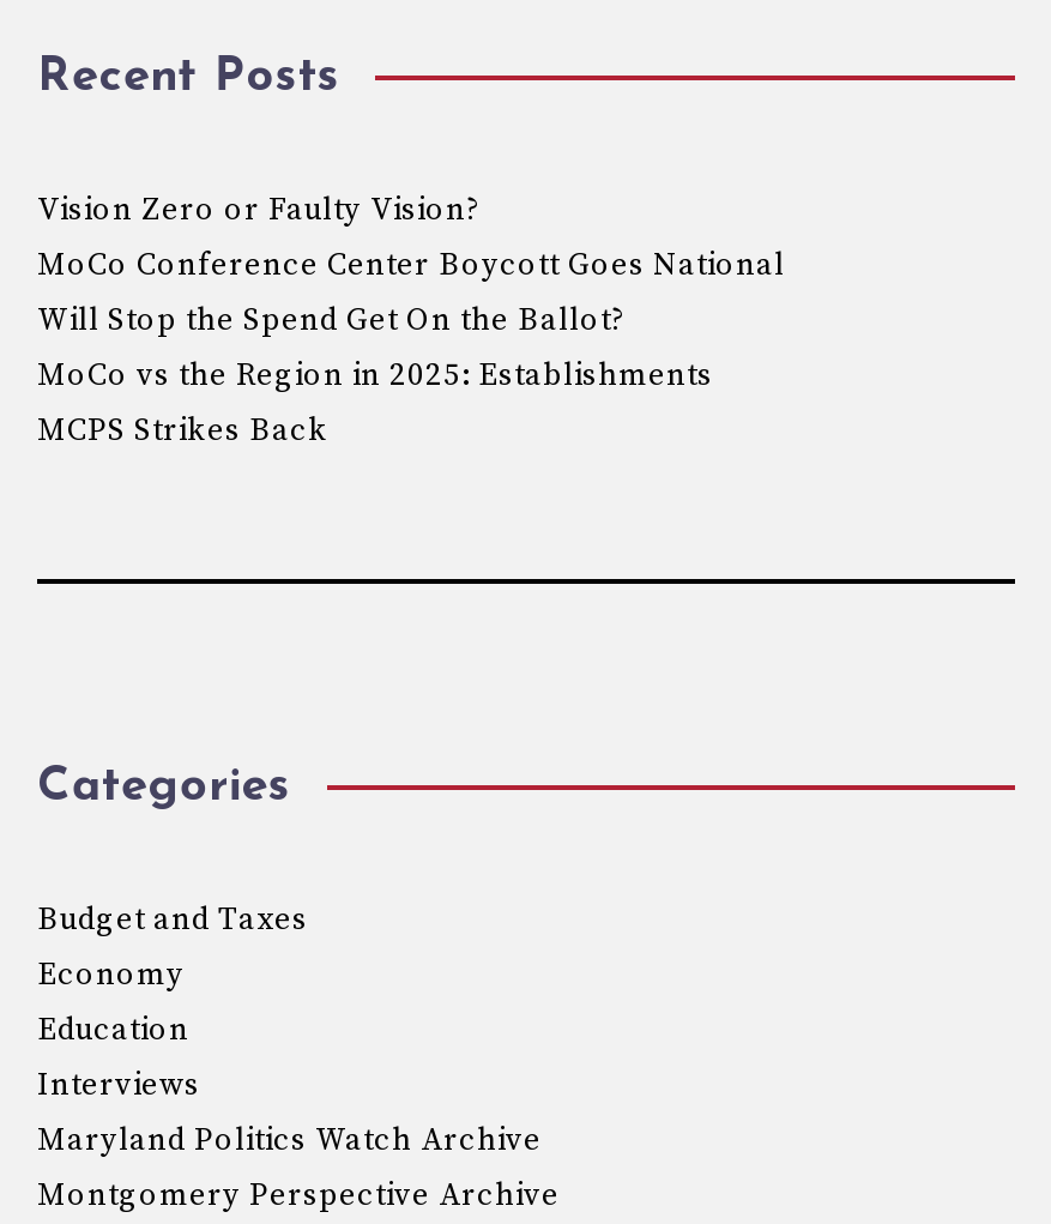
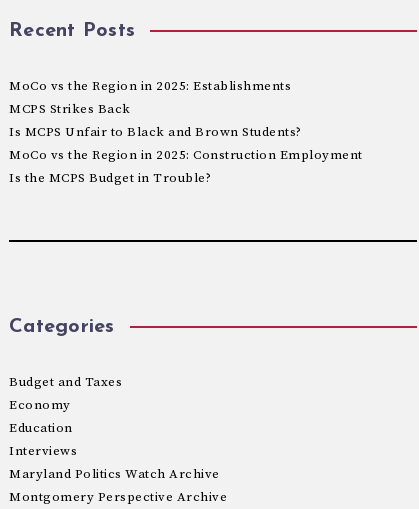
- Vision Zero or Faulty Vision?
- MoCo Conference Center Boycott Goes National
- Will Stop the Spend Get On the Ballot?

moved up: MoCo vs the Region in 2025: Establishments | MCPS Strikes Back

+ Is MCPS Unfair to Black and Brown Students?
+ MoCo vs the Region in 2025: Construction Employment
+ Is the MCPS Budget in Trouble?
